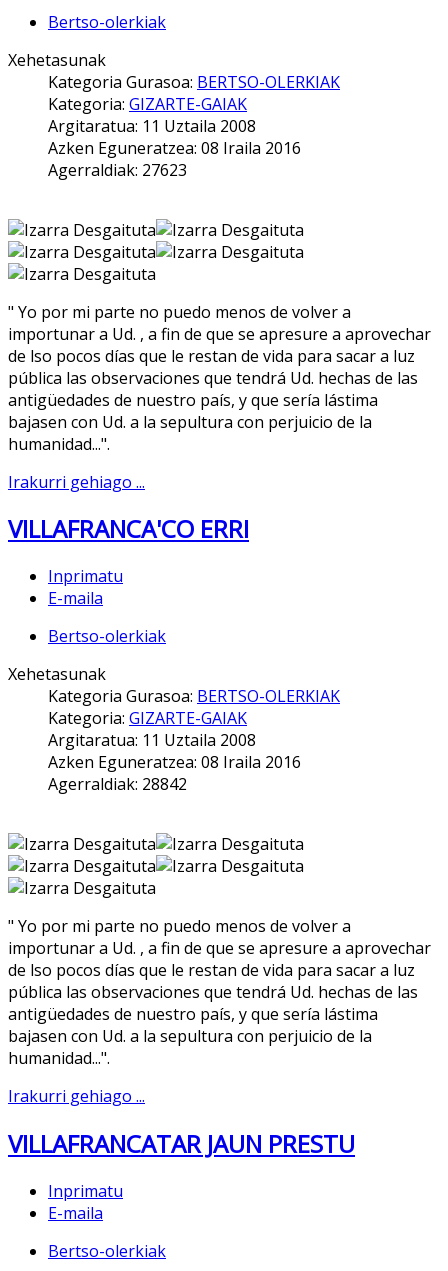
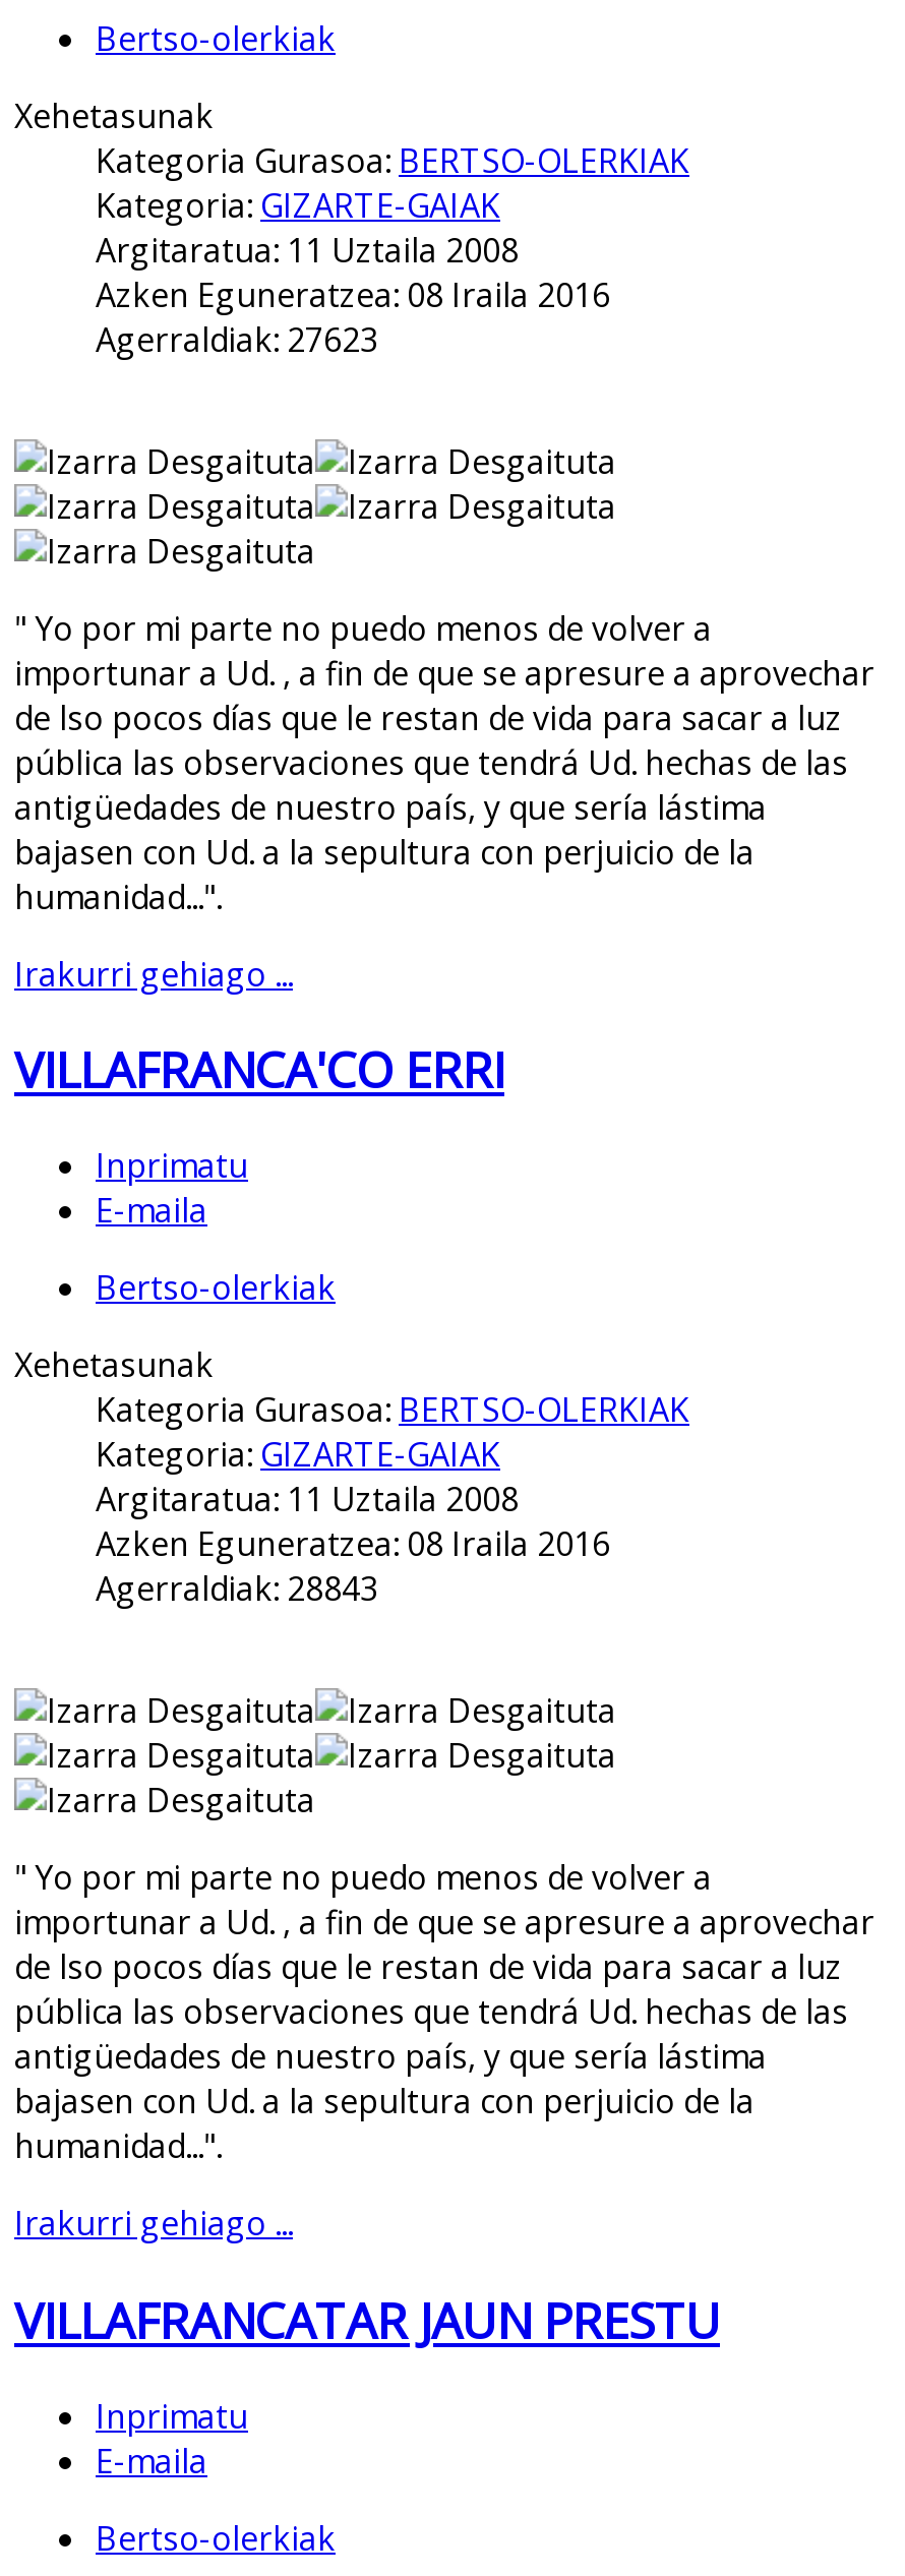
- Agerraldiak: 28842
+ Agerraldiak: 28843
